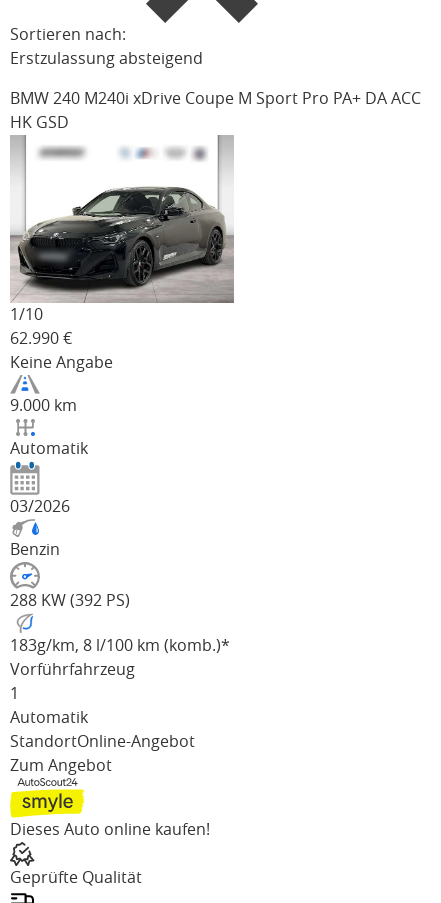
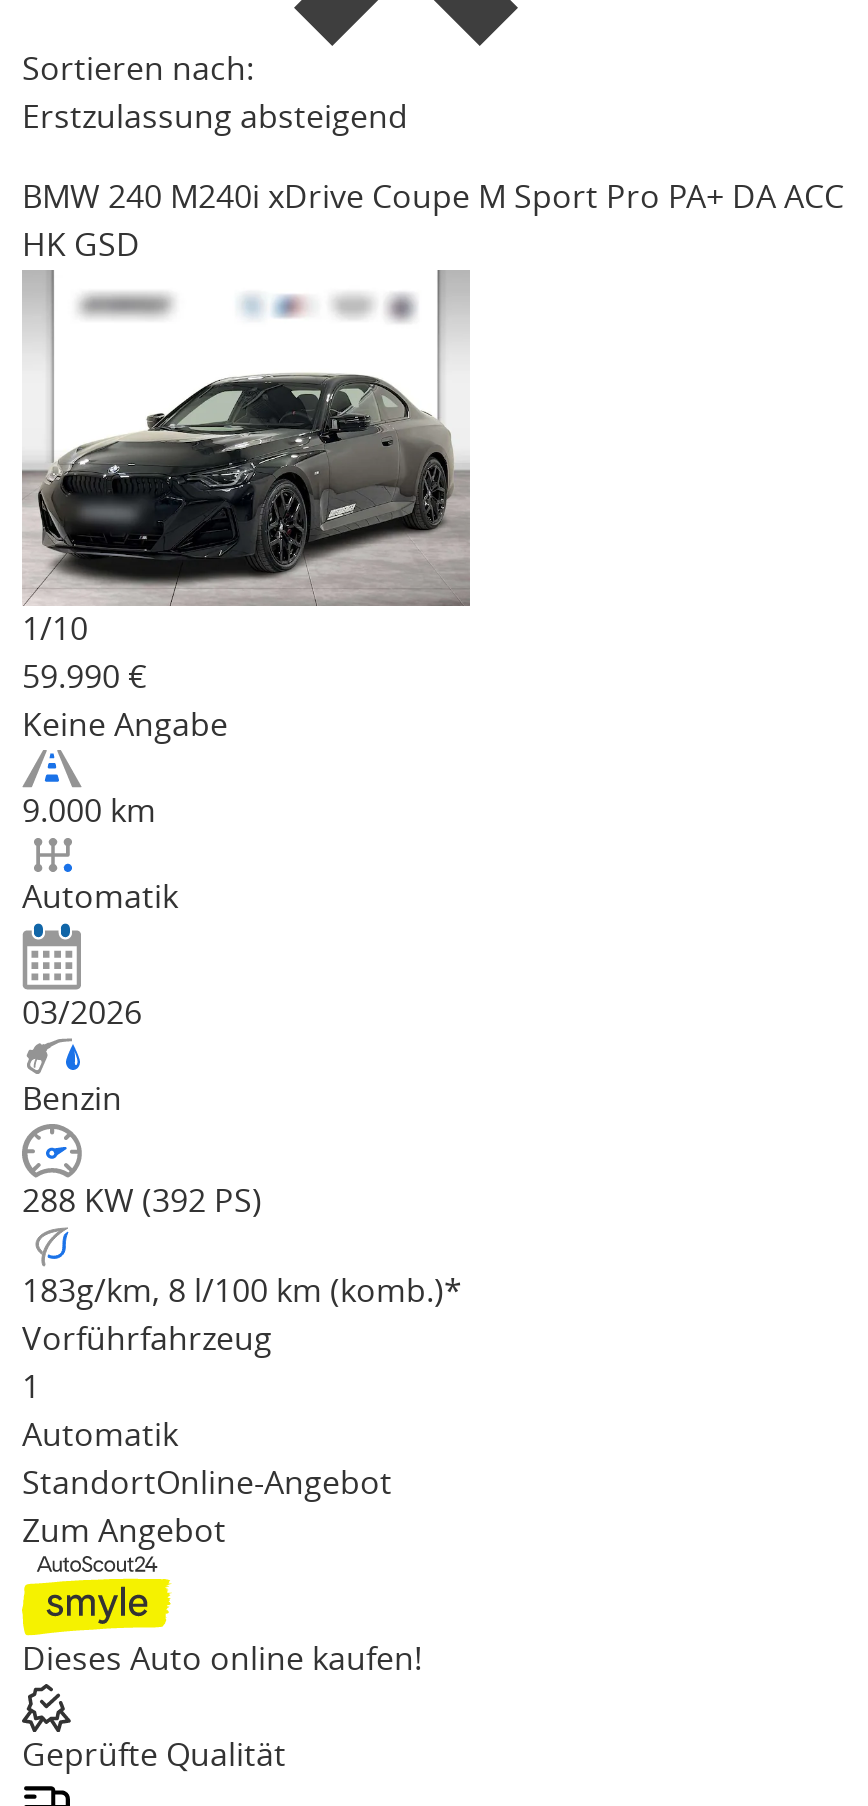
- 62.990 €
+ 59.990 €
